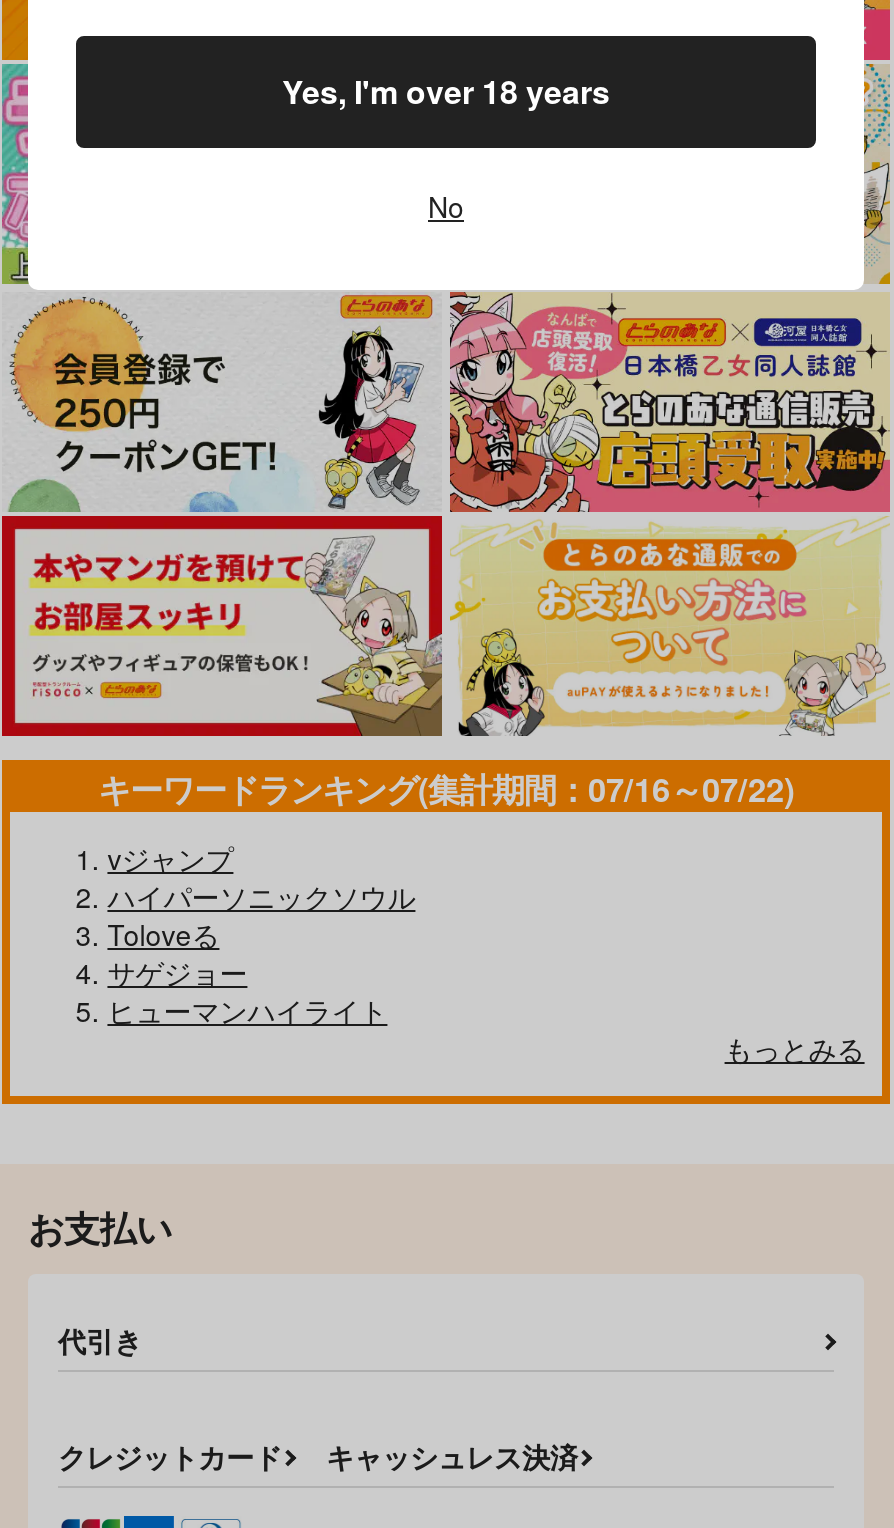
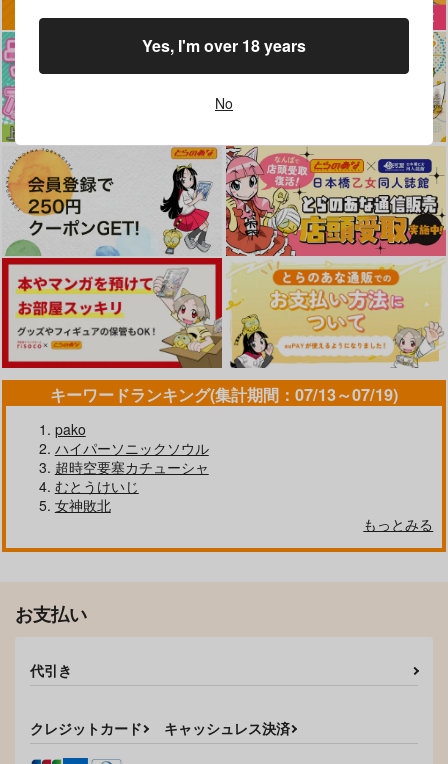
- キーワードランキング(集計期間：07/16～07/22)
+ キーワードランキング(集計期間：07/13～07/19)

- vジャンプ
+ pako

- Toloveる
- サゲジョー
- ヒューマンハイライト
+ 超時空要塞カチューシャ
+ むとうけいじ
+ 女神敗北
